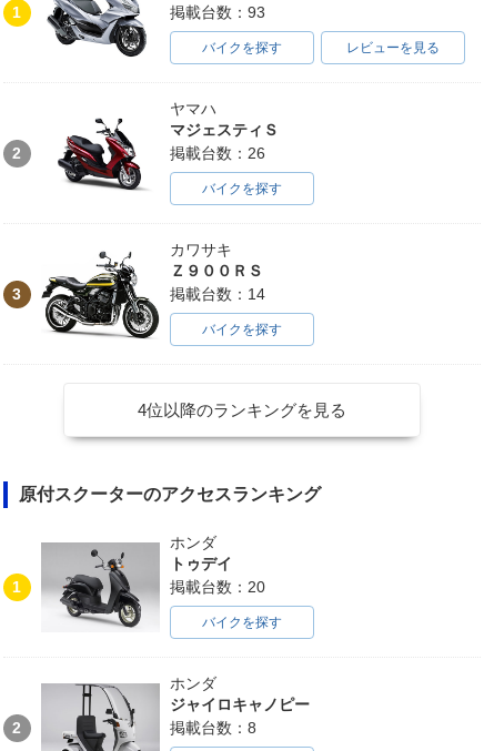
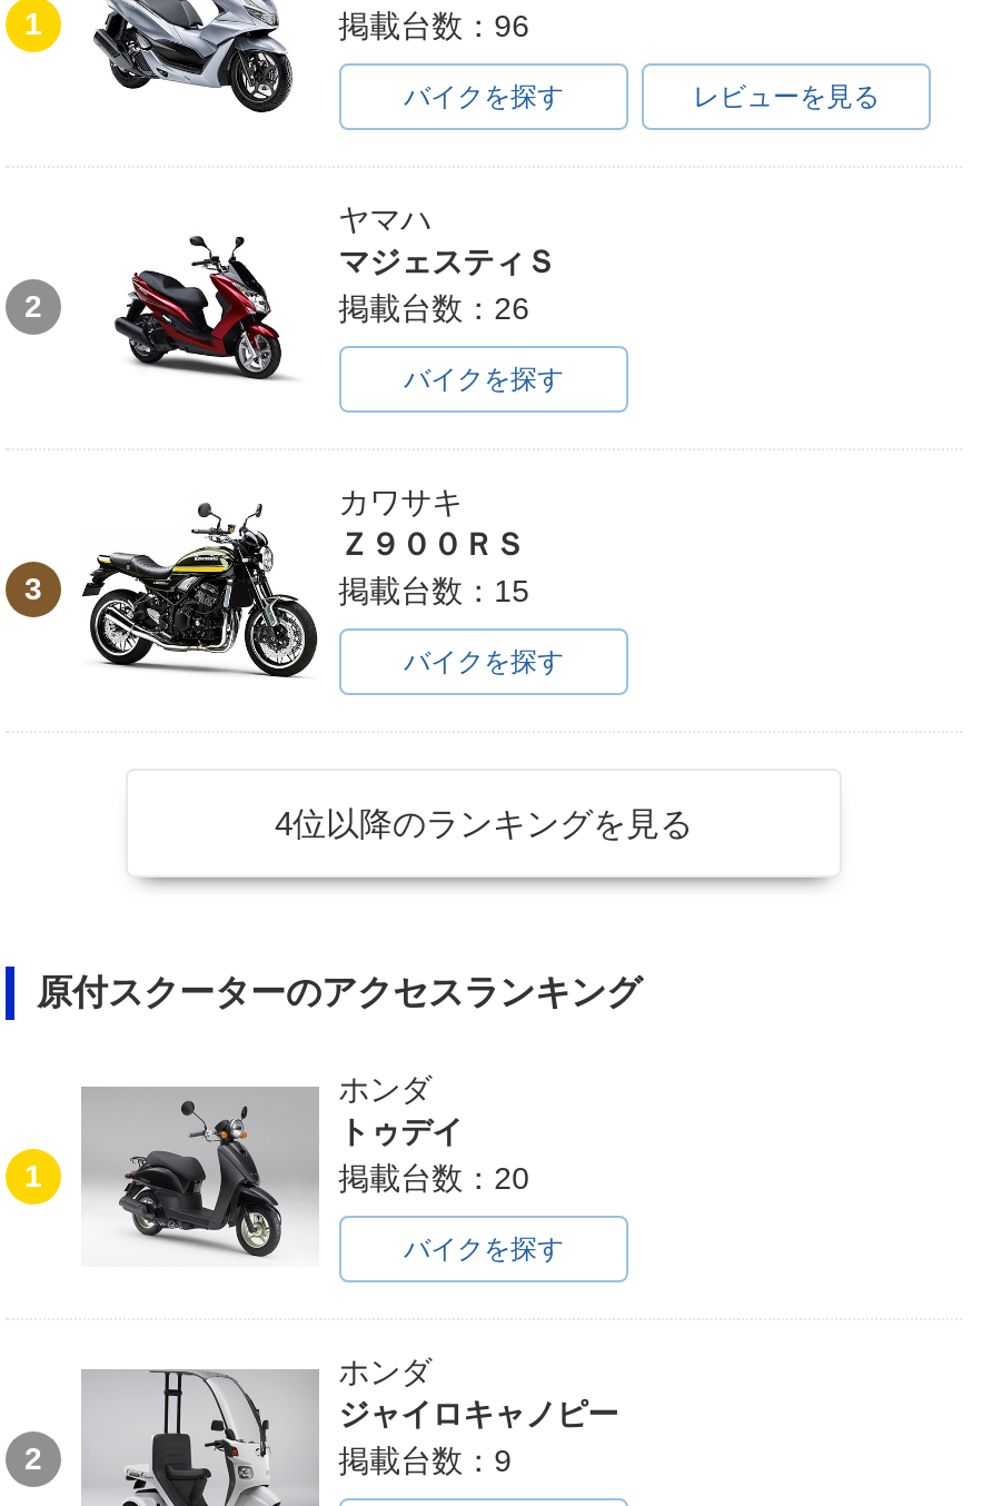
- 掲載台数：93
+ 掲載台数：96

- 掲載台数：14
+ 掲載台数：15

- 掲載台数：8
+ 掲載台数：9
